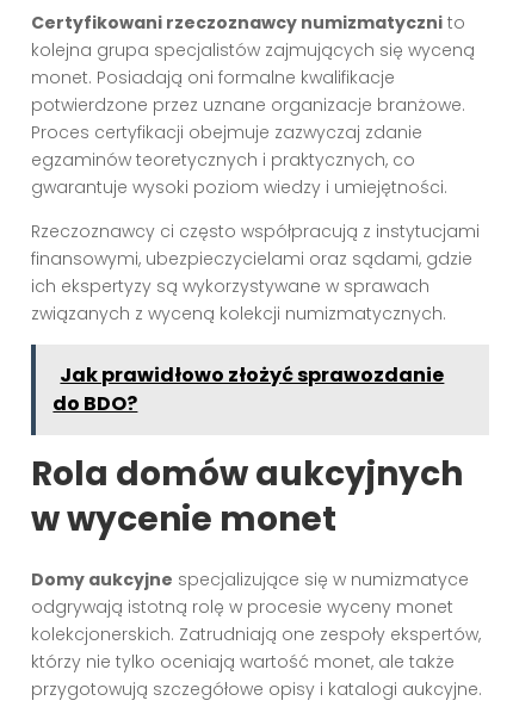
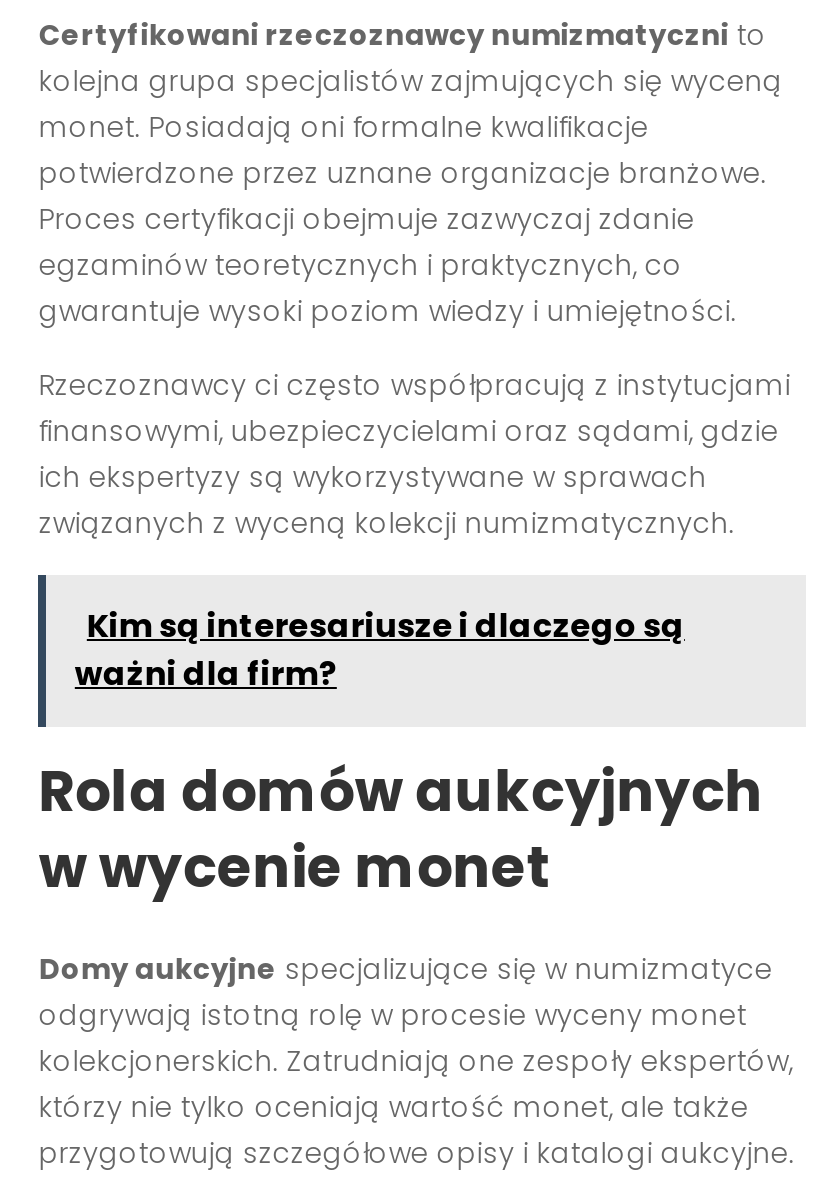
- Jak prawidłowo złożyć sprawozdanie
- do BDO?
+ Kim są interesariusze i dlaczego są
+ ważni dla firm?
